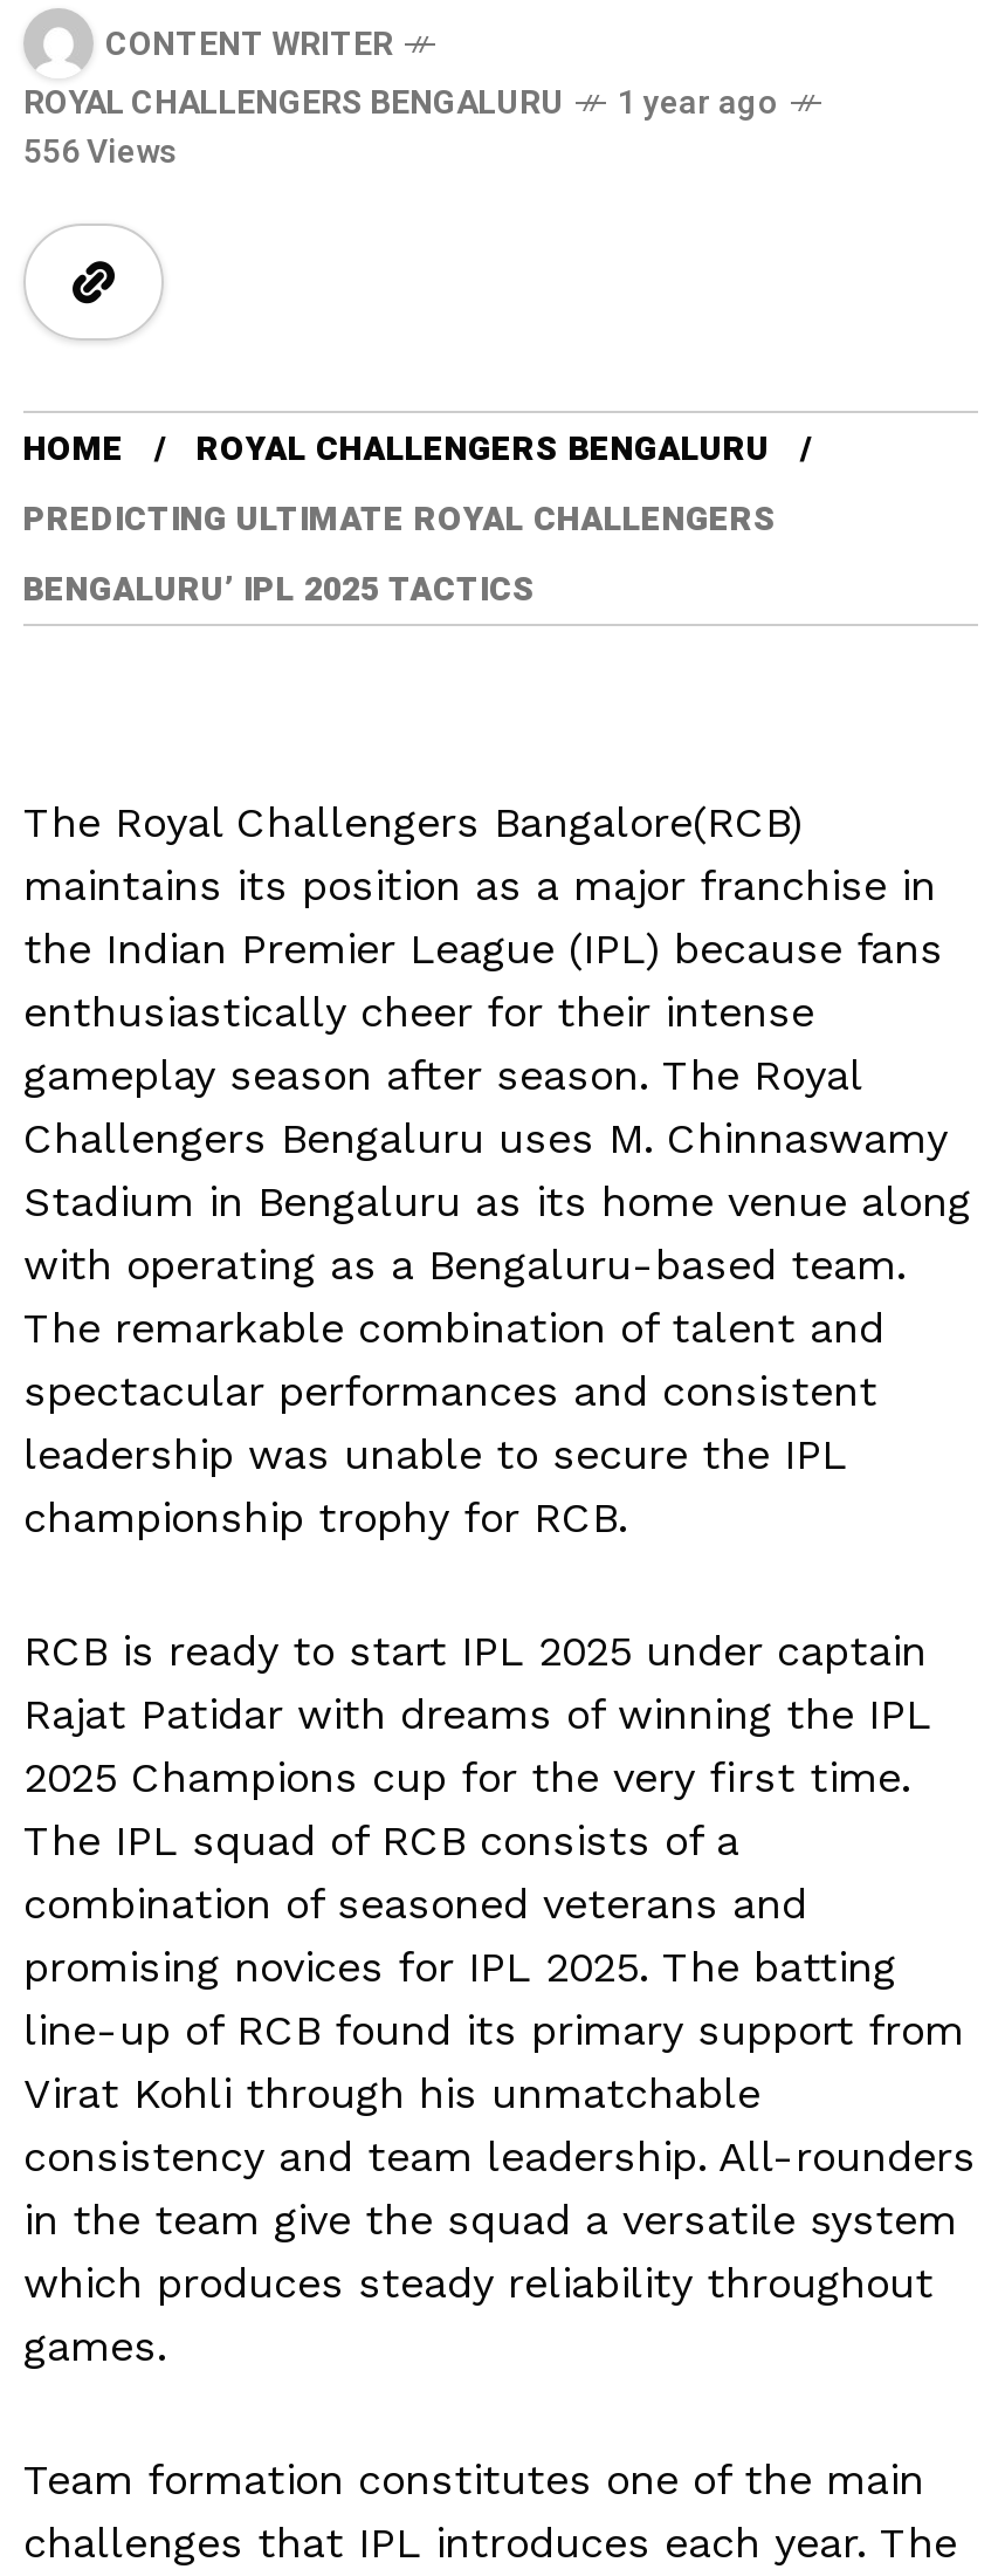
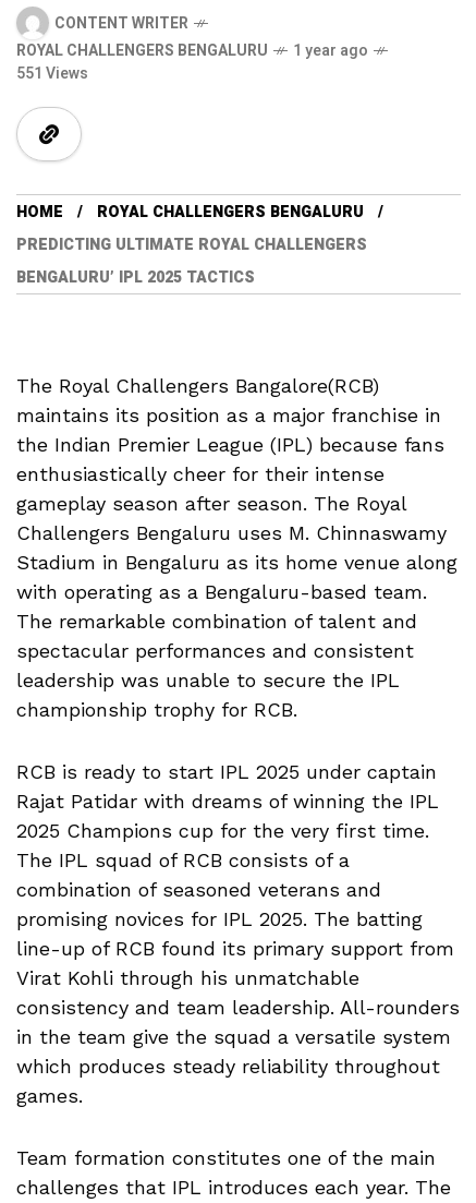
- 556 Views
+ 551 Views
